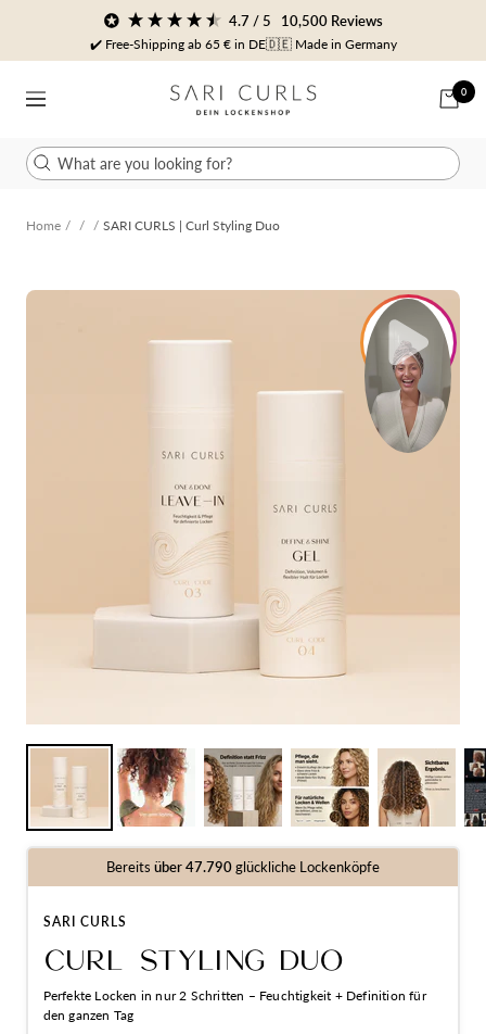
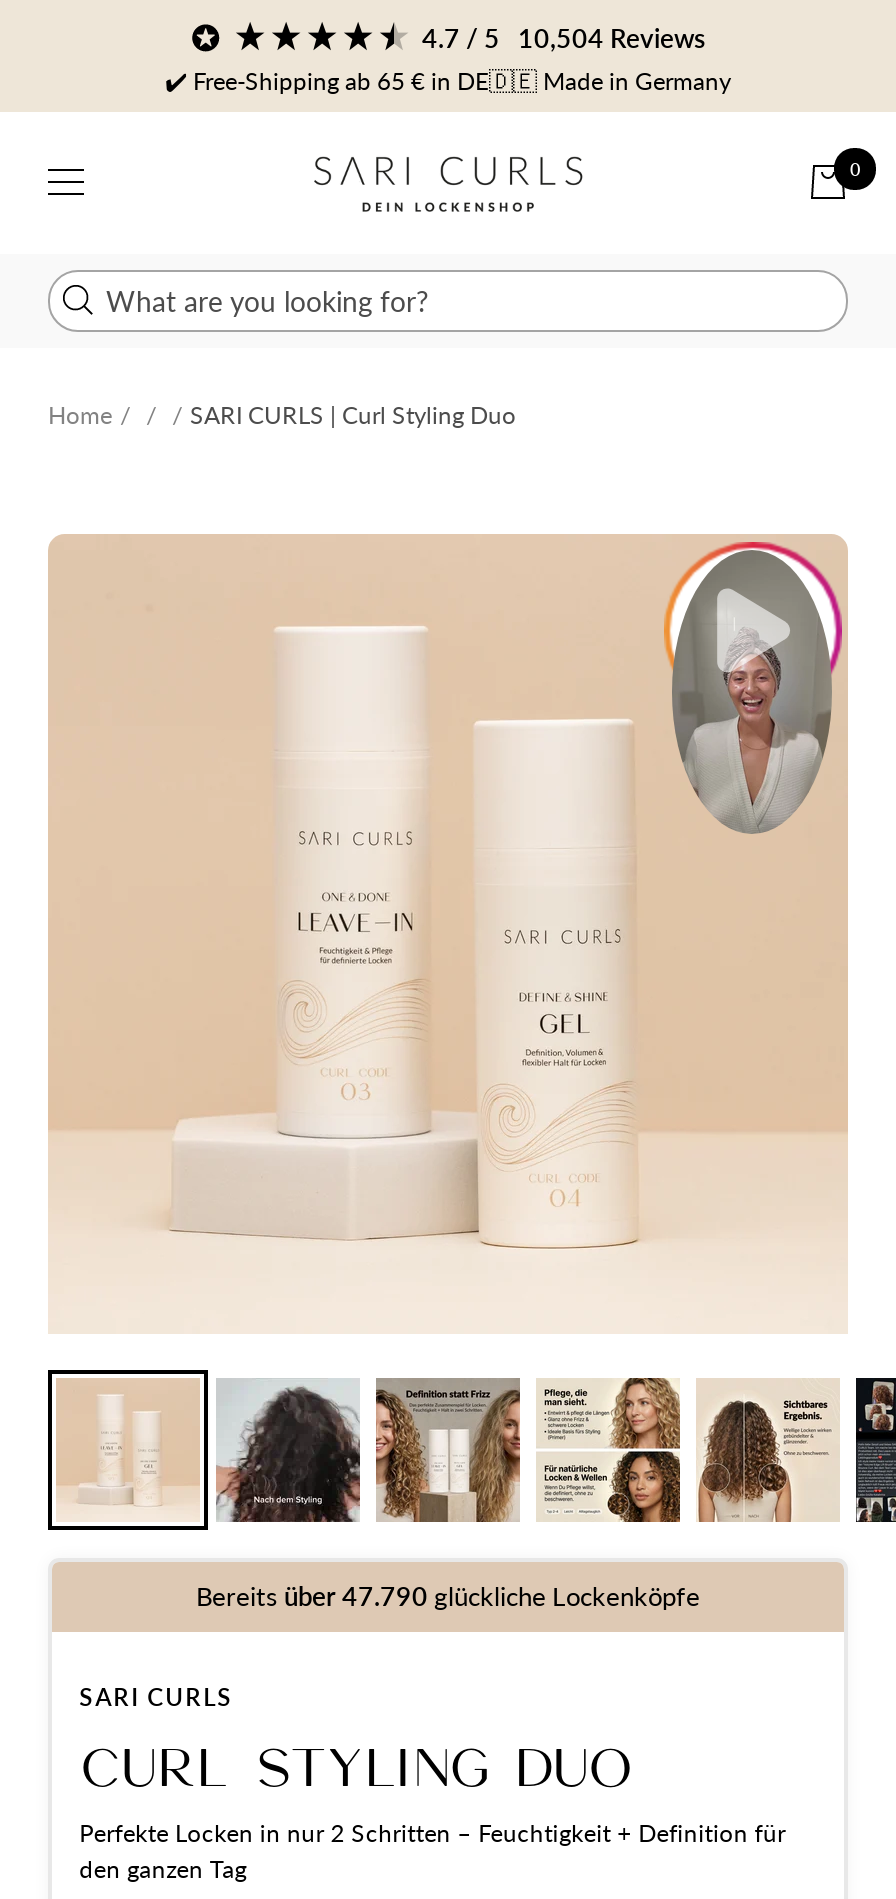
- 4.7 / 5 10,500 Reviews
+ 4.7 / 5 10,504 Reviews

- [image]
+ [image]
